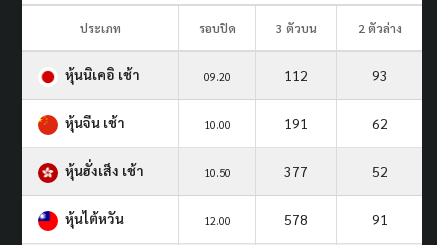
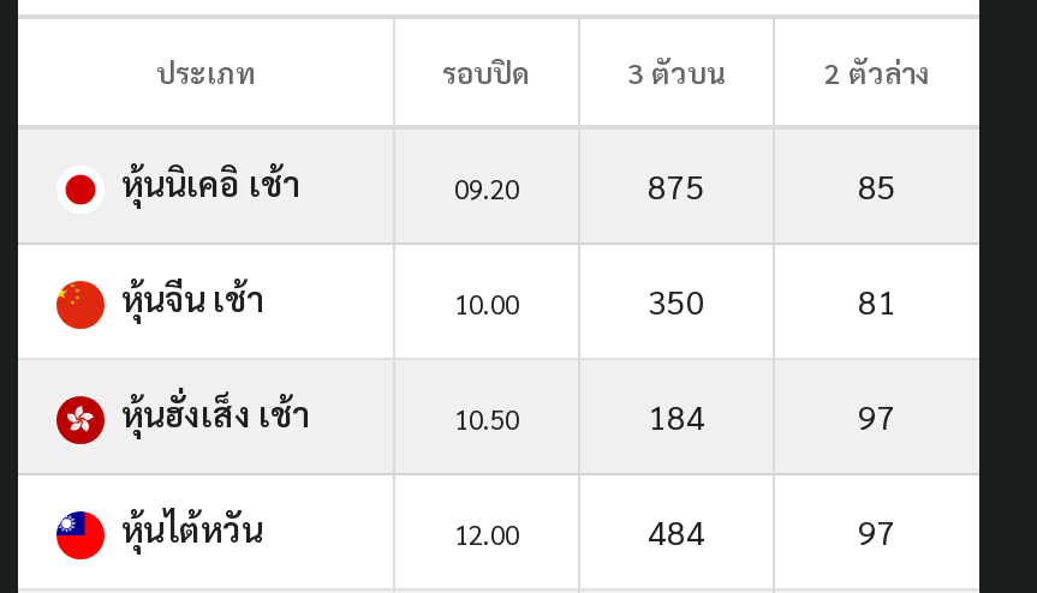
- 112
+ 875

- 93
+ 85

- 191
+ 350

- 62
+ 81

- 377
+ 184

- 52
+ 97

- 578
+ 484

- 91
+ 97
